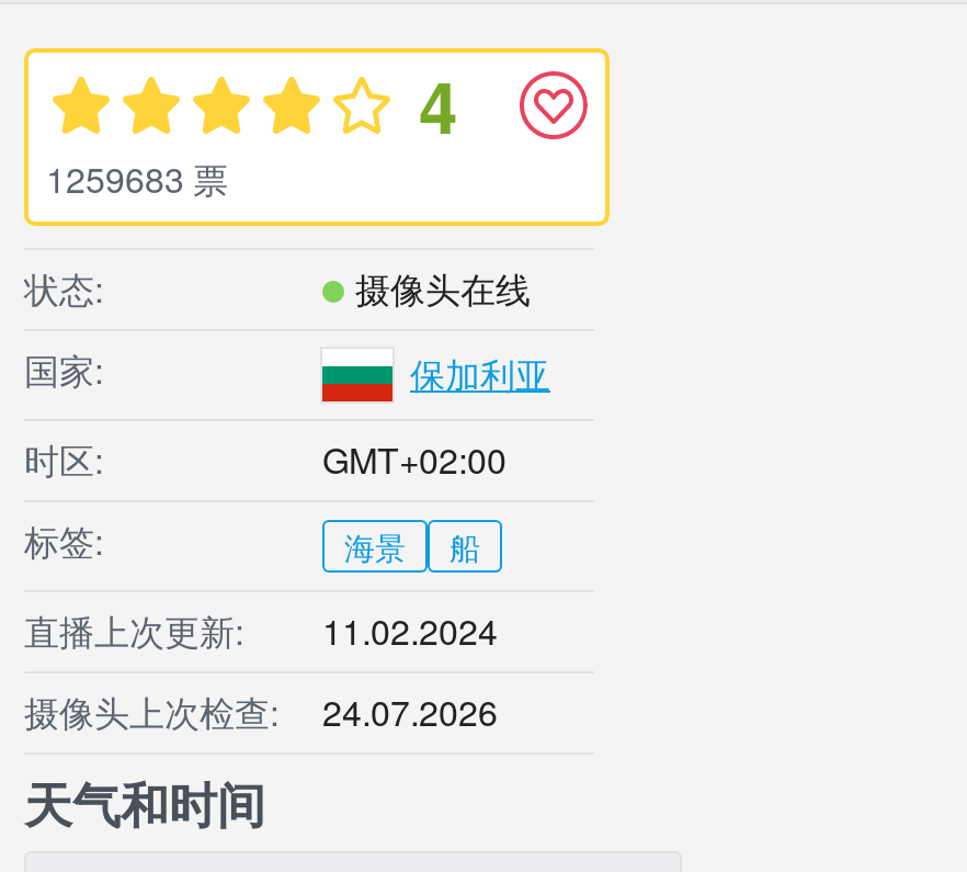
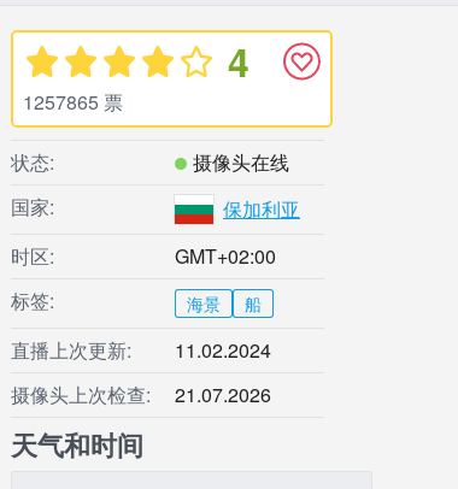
- 1259683 票
+ 1257865 票

- 摄像头上次检查: 24.07.2026
+ 摄像头上次检查: 21.07.2026
